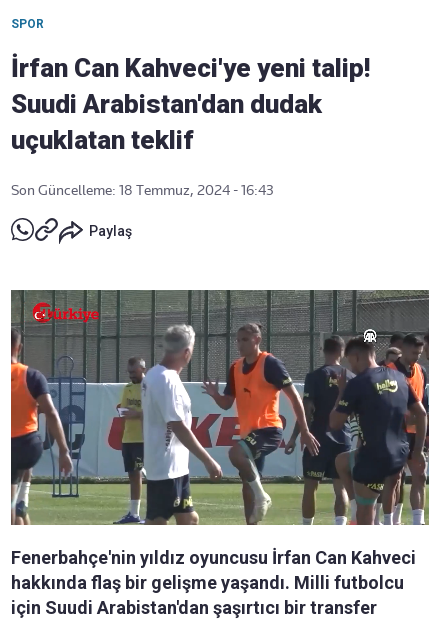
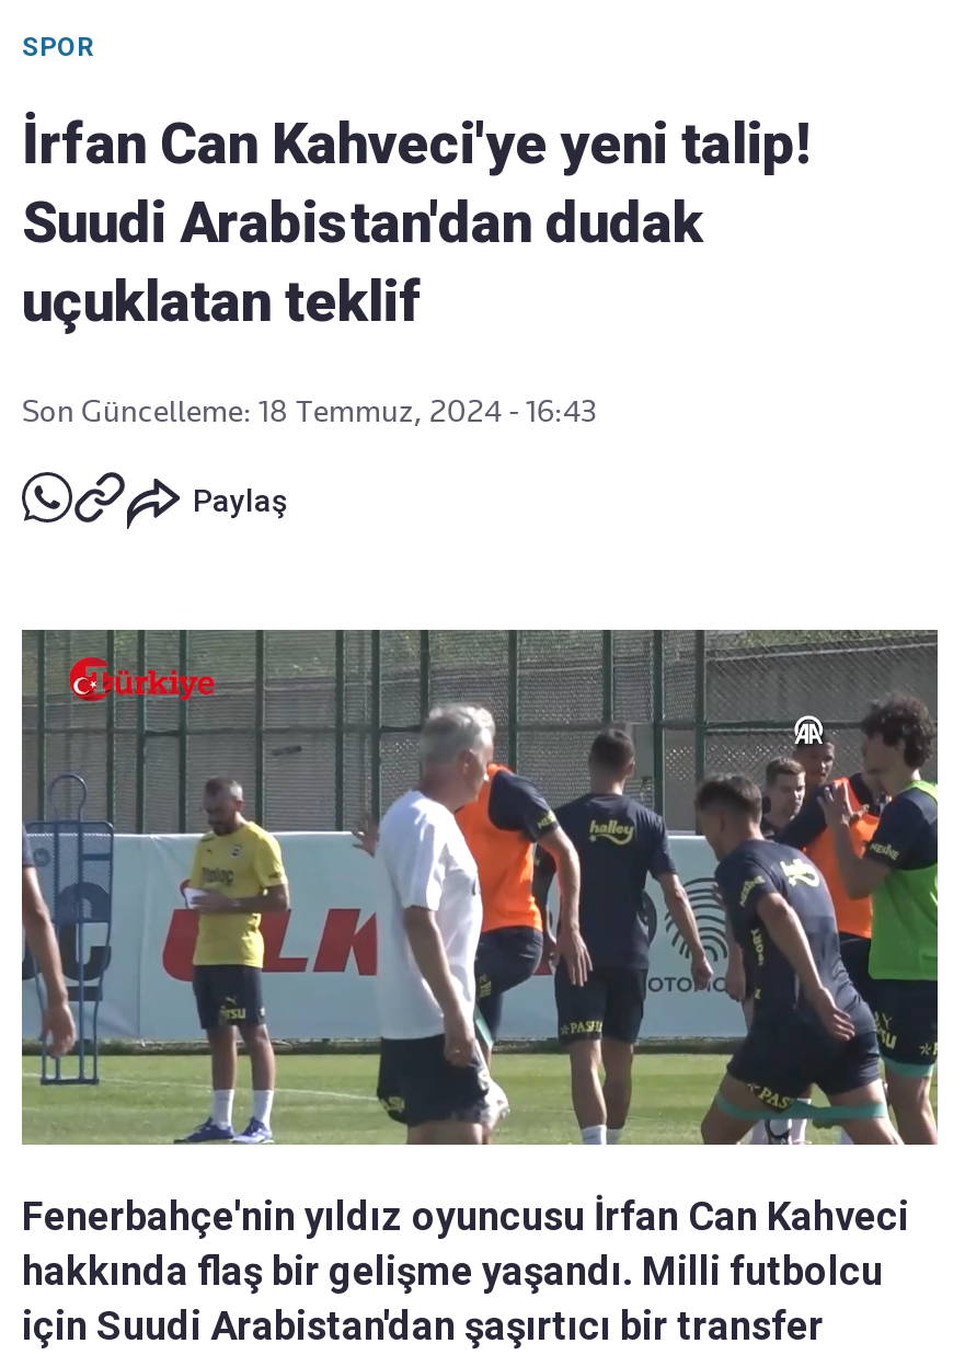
- [image]
+ [image]
